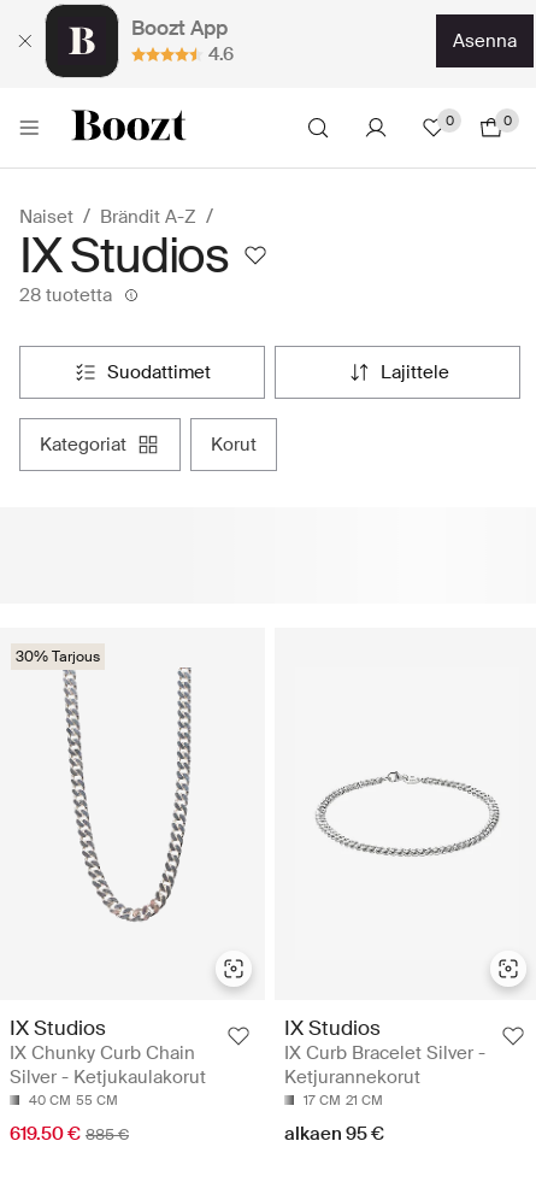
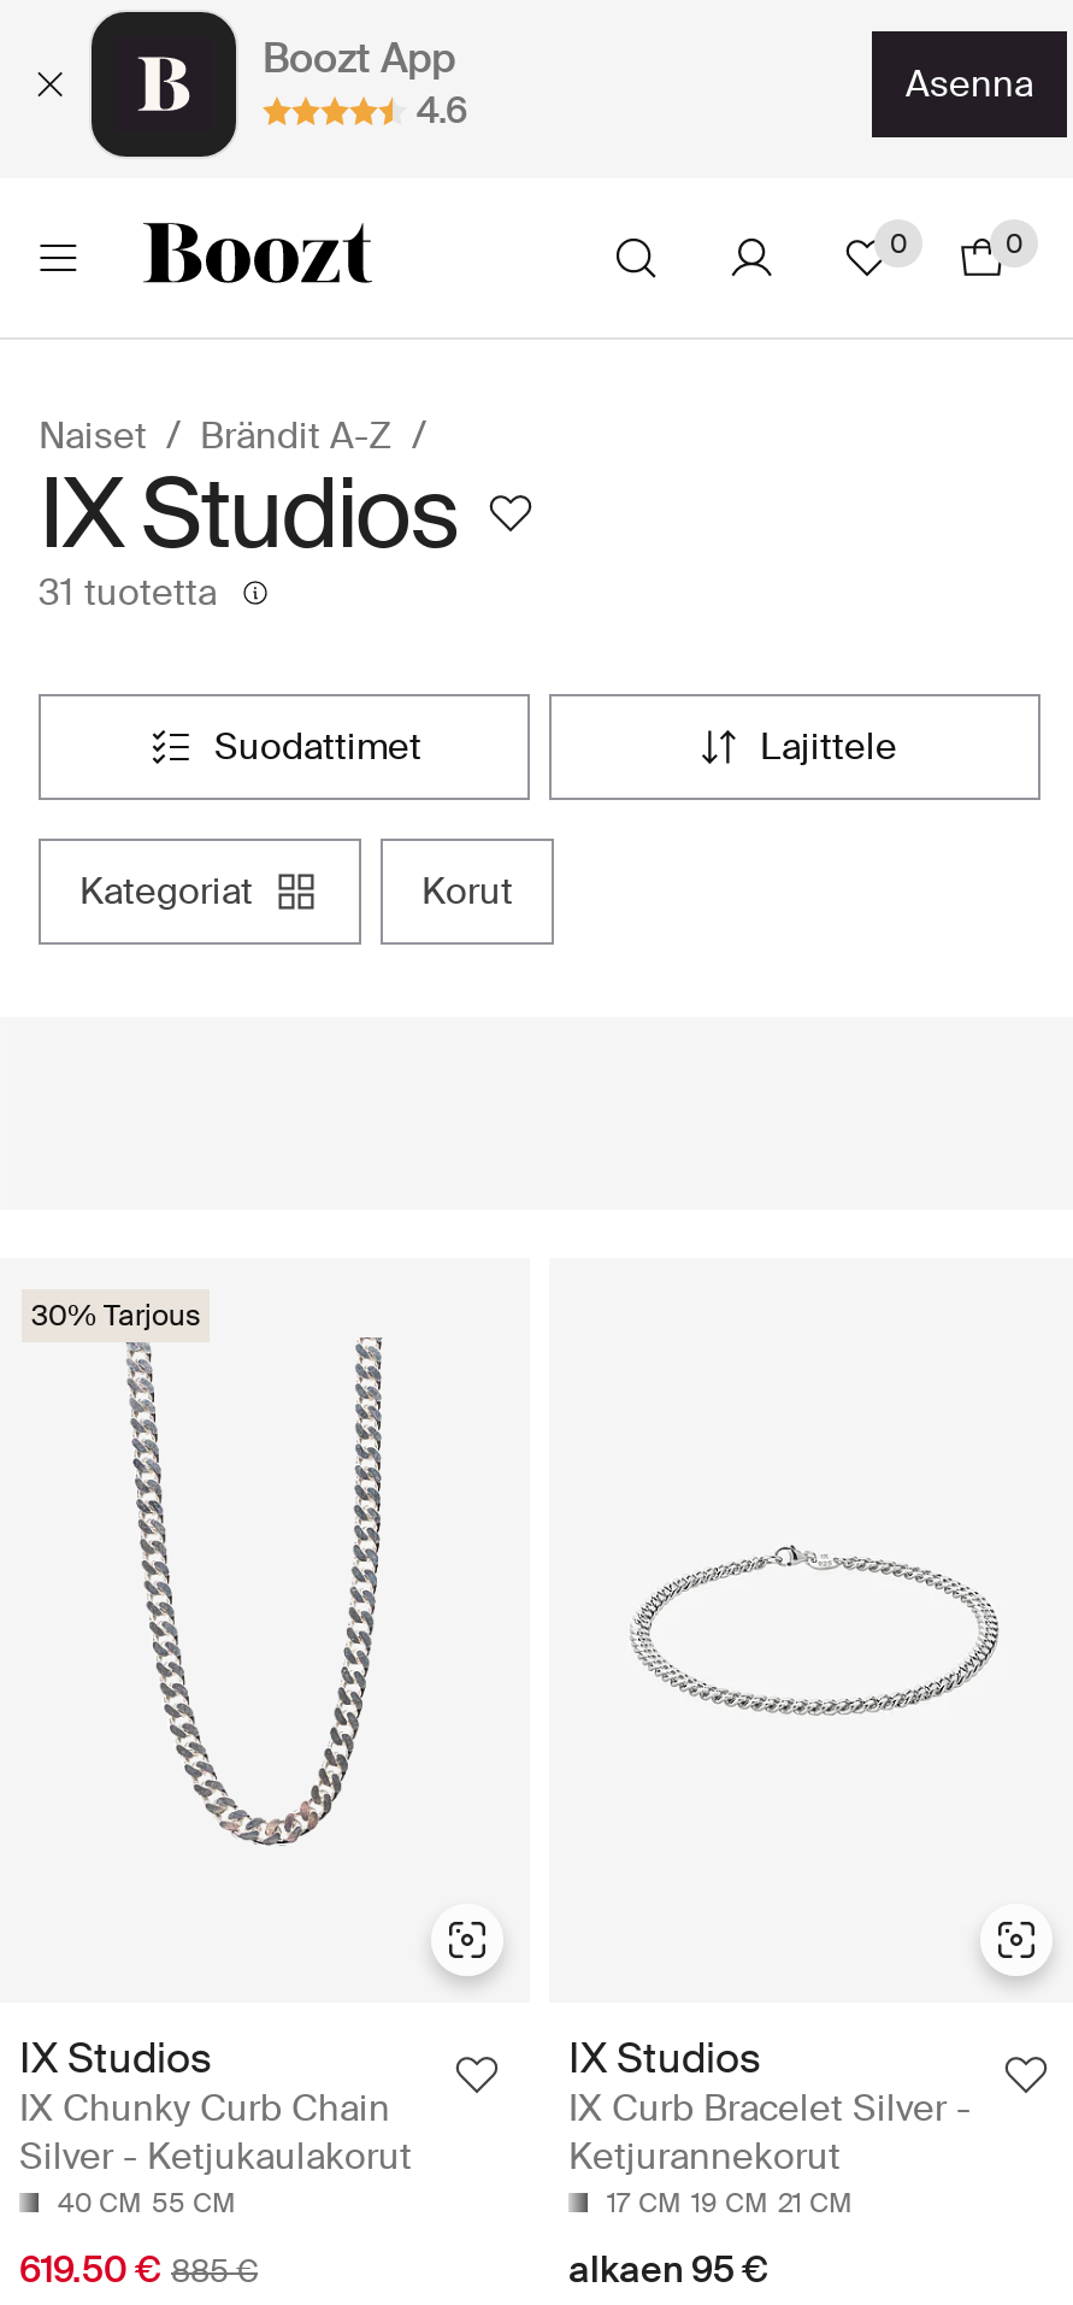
- 28 tuotetta
+ 31 tuotetta

- 17 CM 21 CM
+ 17 CM 19 CM 21 CM
